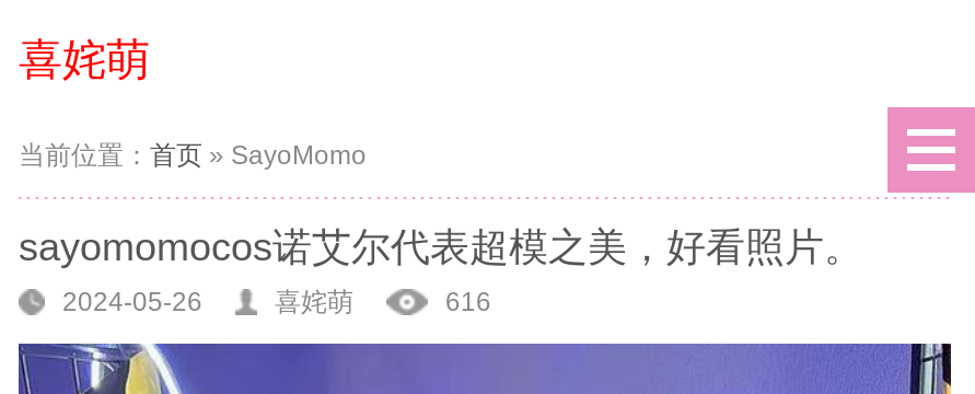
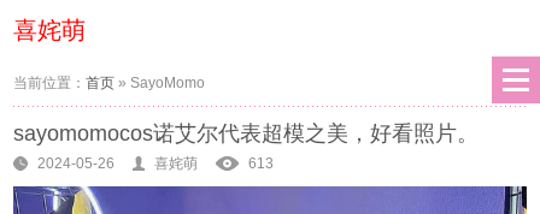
- 616
+ 613
